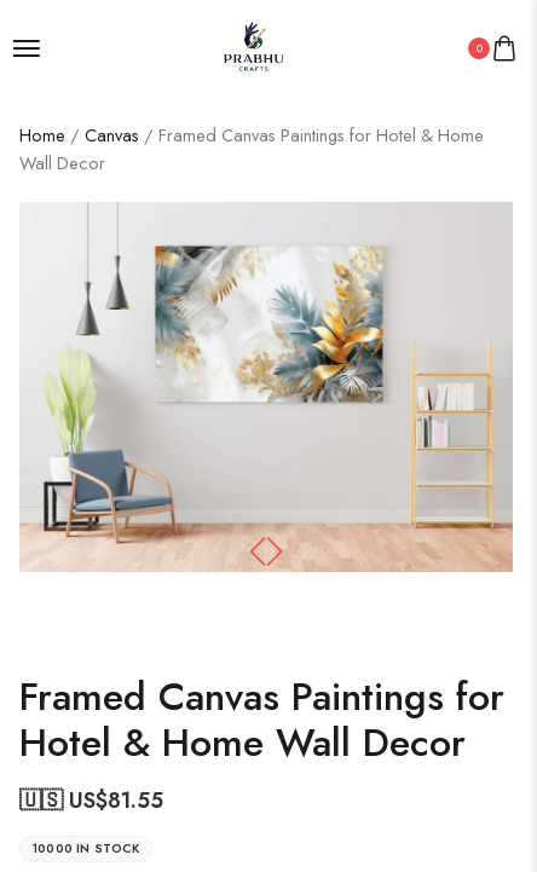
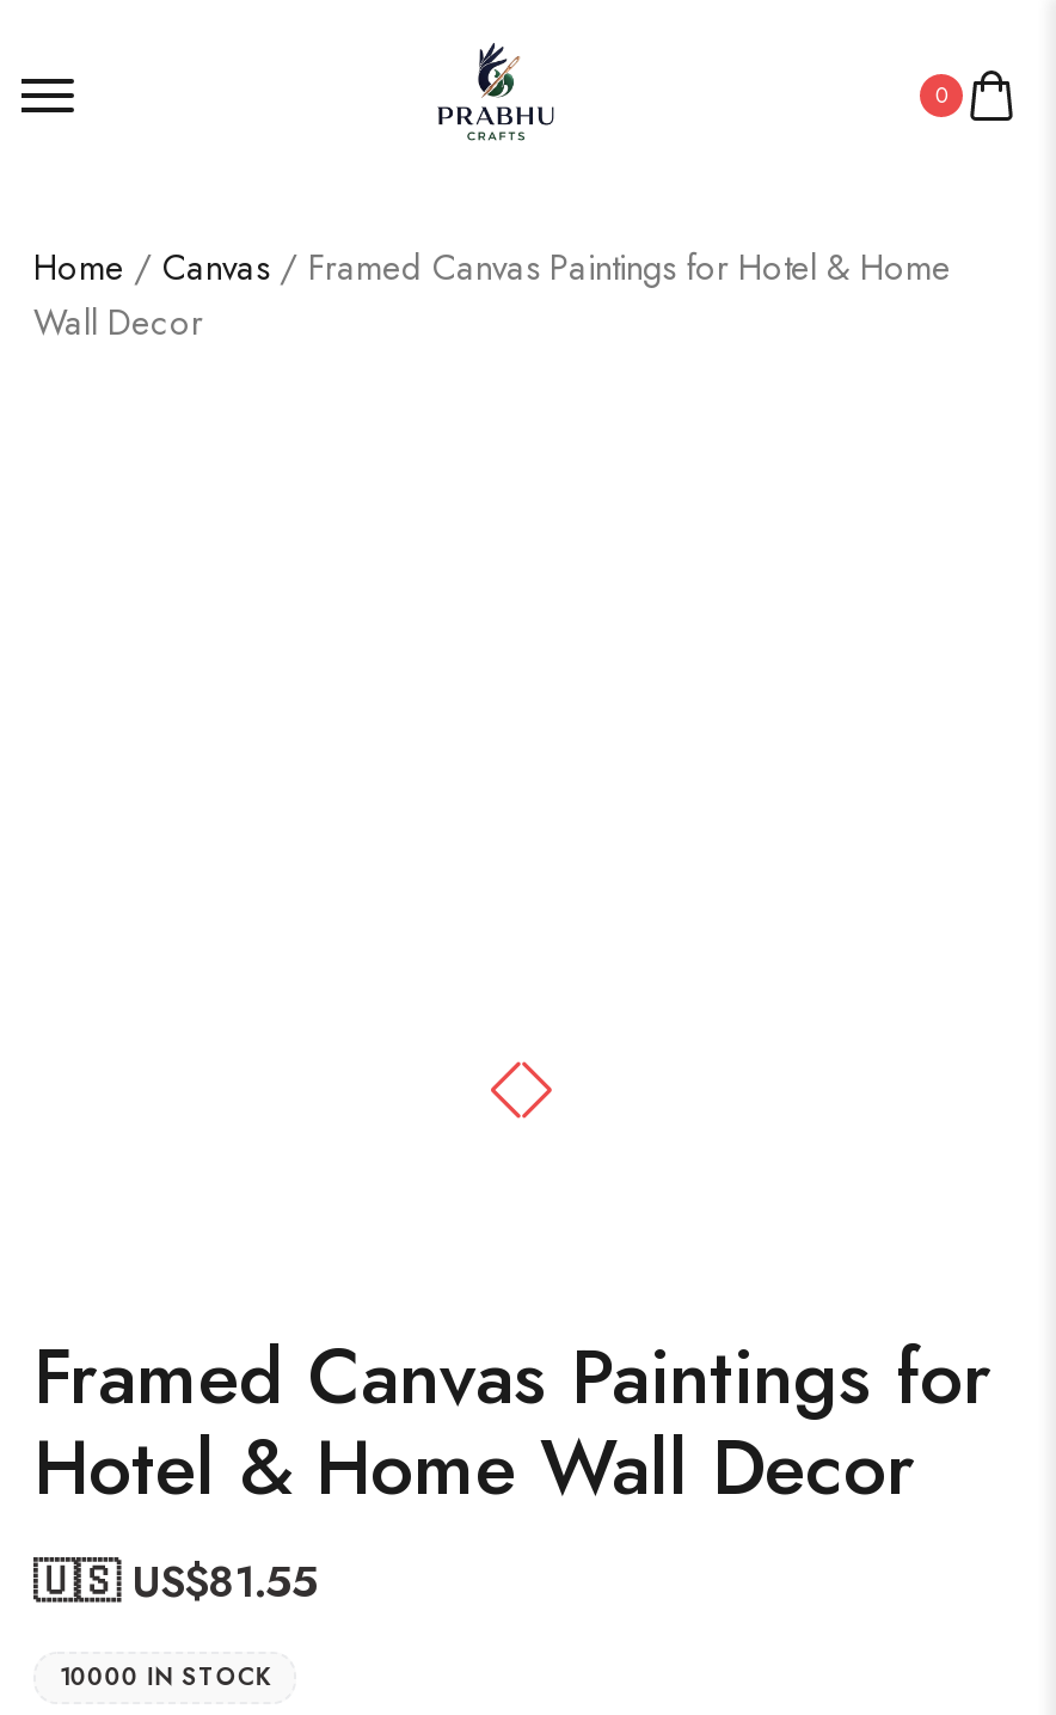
- [image]
